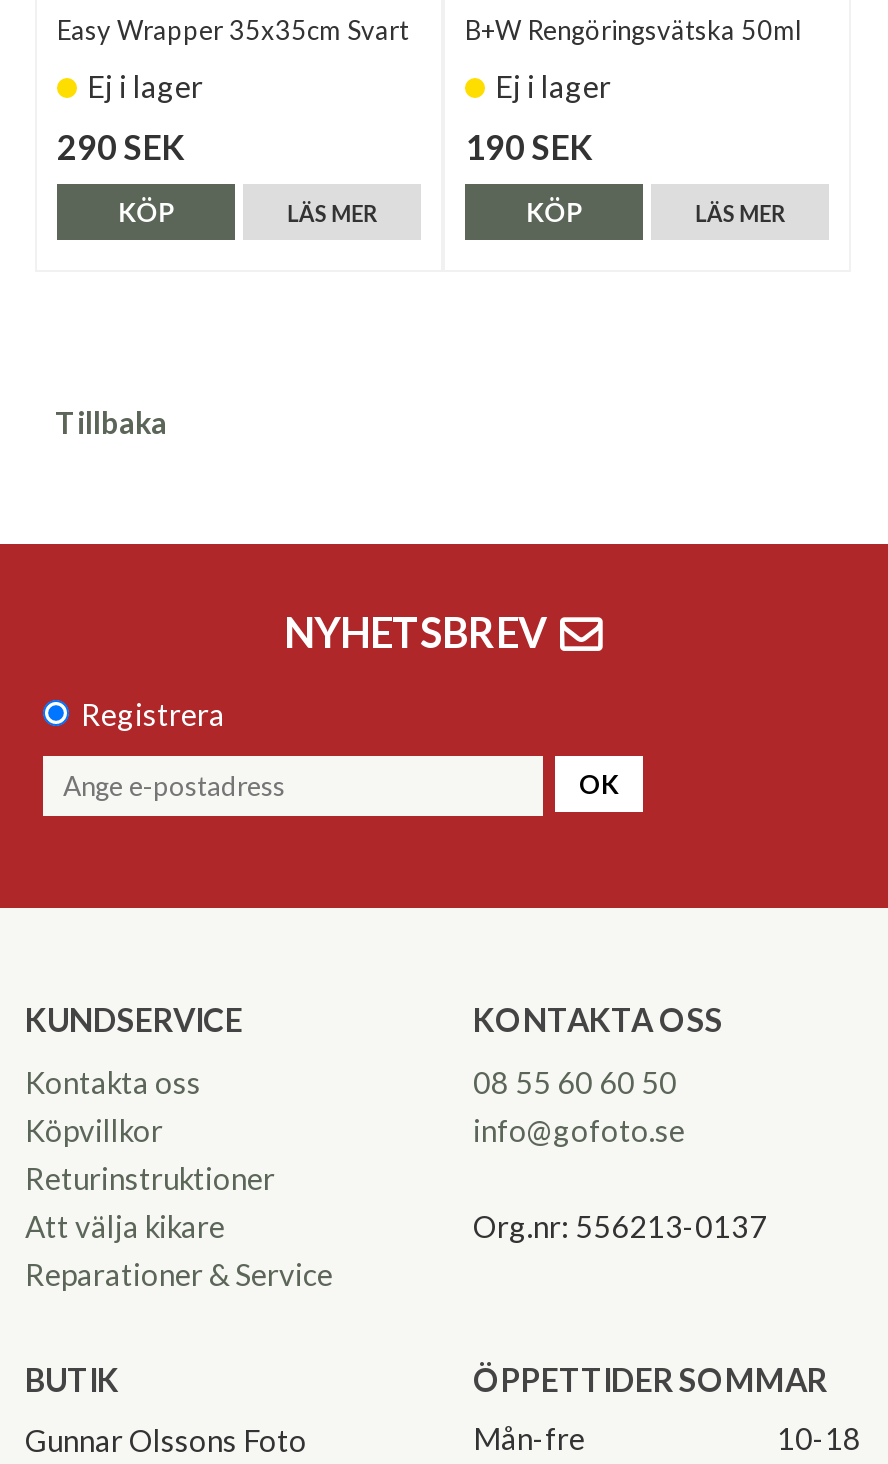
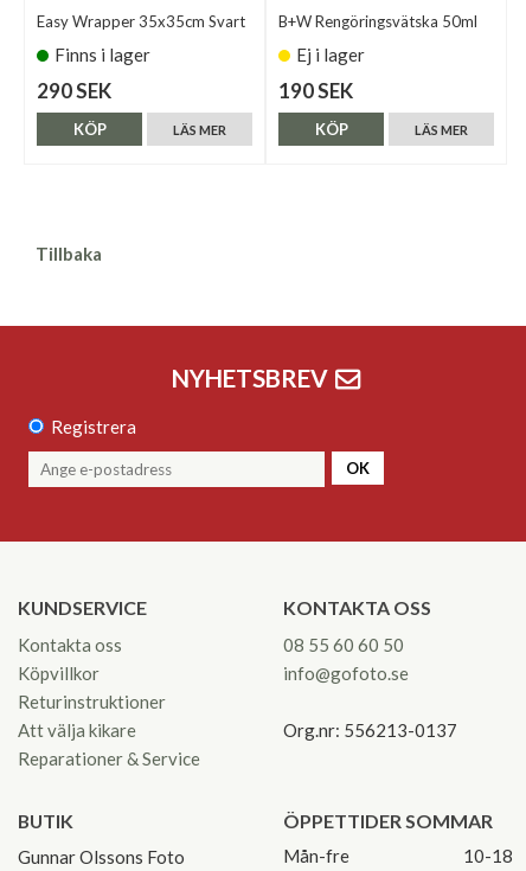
- Ej i lager
+ Finns i lager
